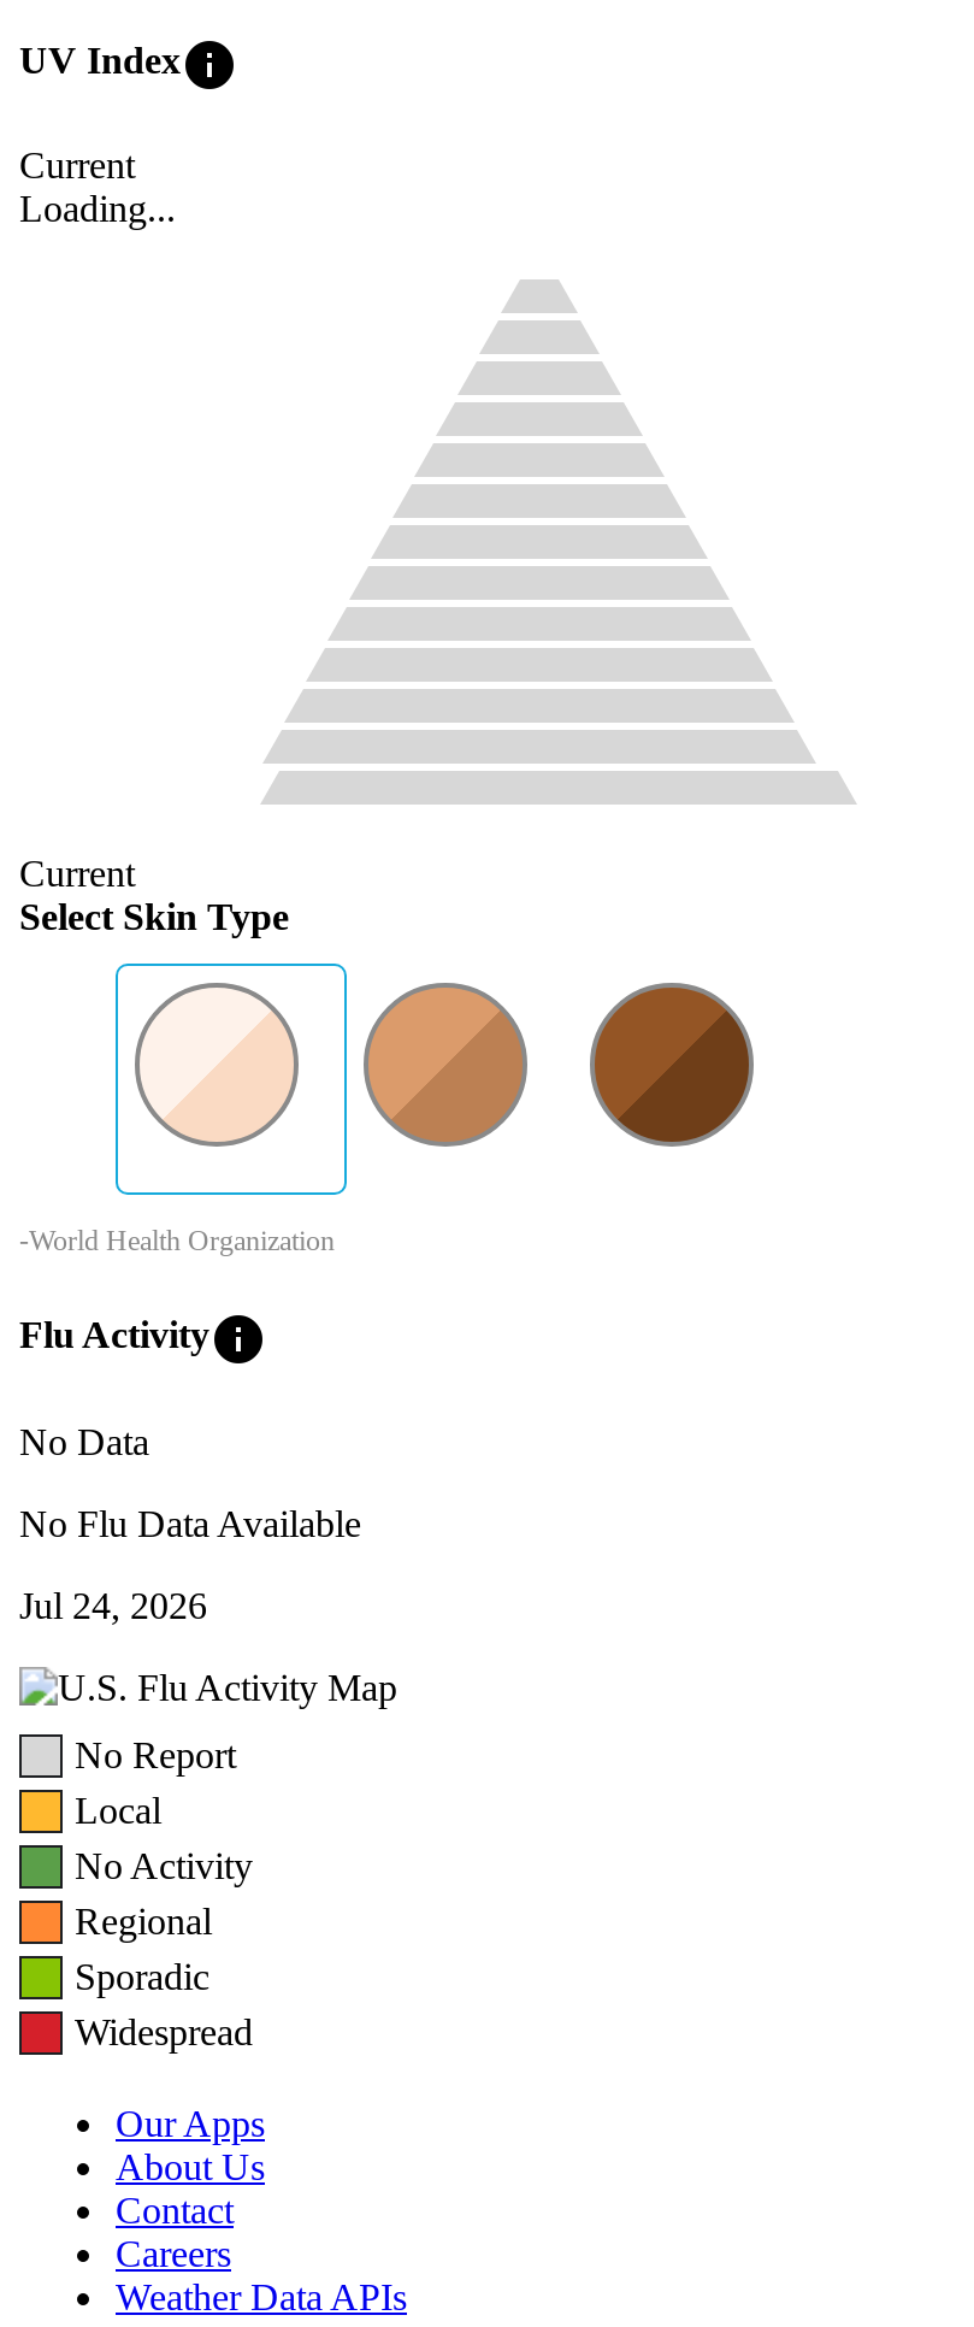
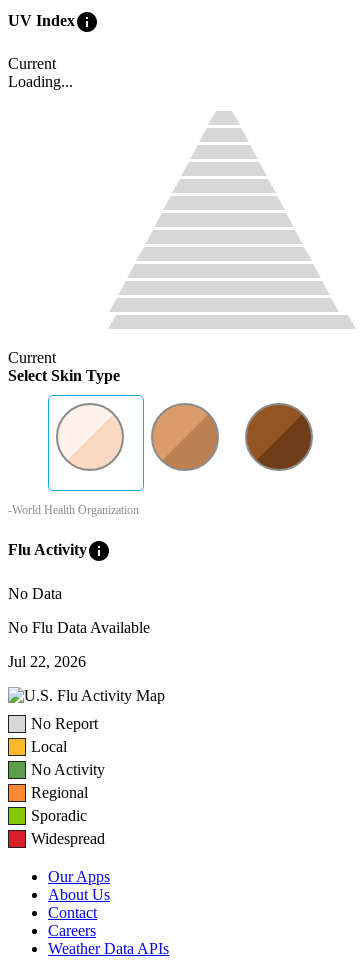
- Jul 24, 2026
+ Jul 22, 2026
